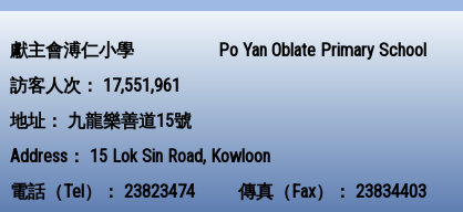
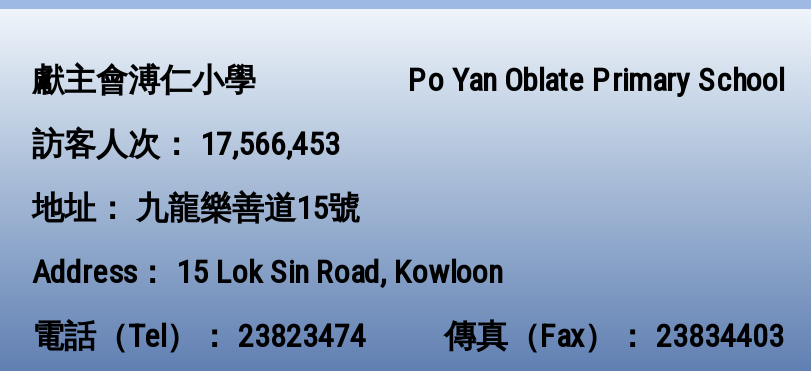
- 訪客人次： 17,551,961
+ 訪客人次： 17,566,453
